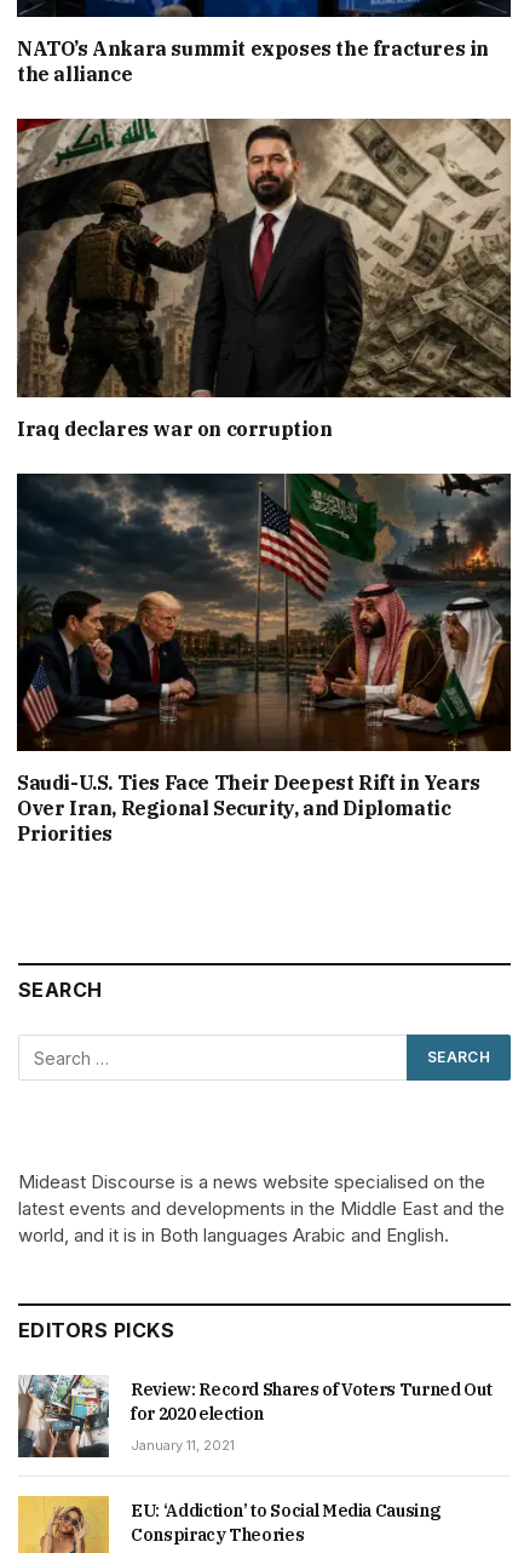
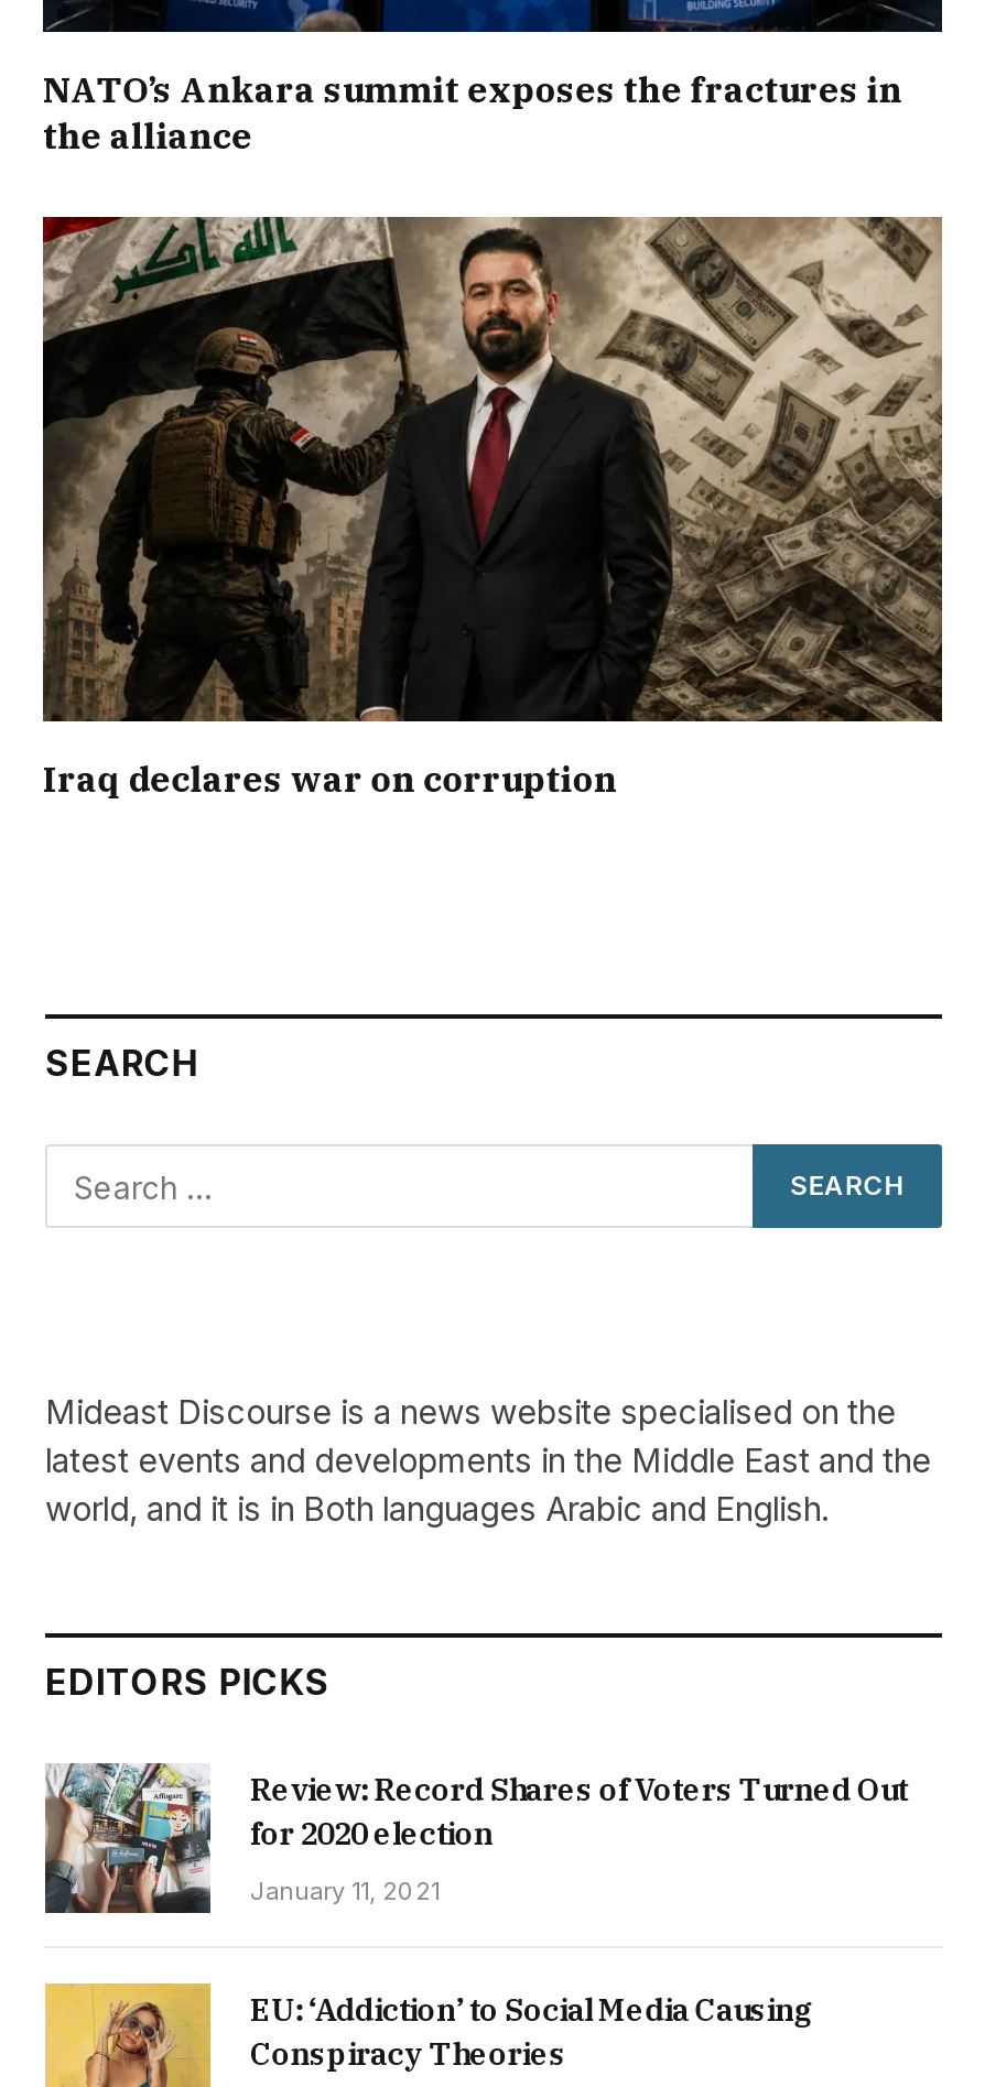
- [image]
- Saudi-U.S. Ties Face Their Deepest Rift in Years
- Over Iran, Regional Security, and Diplomatic
- Priorities
